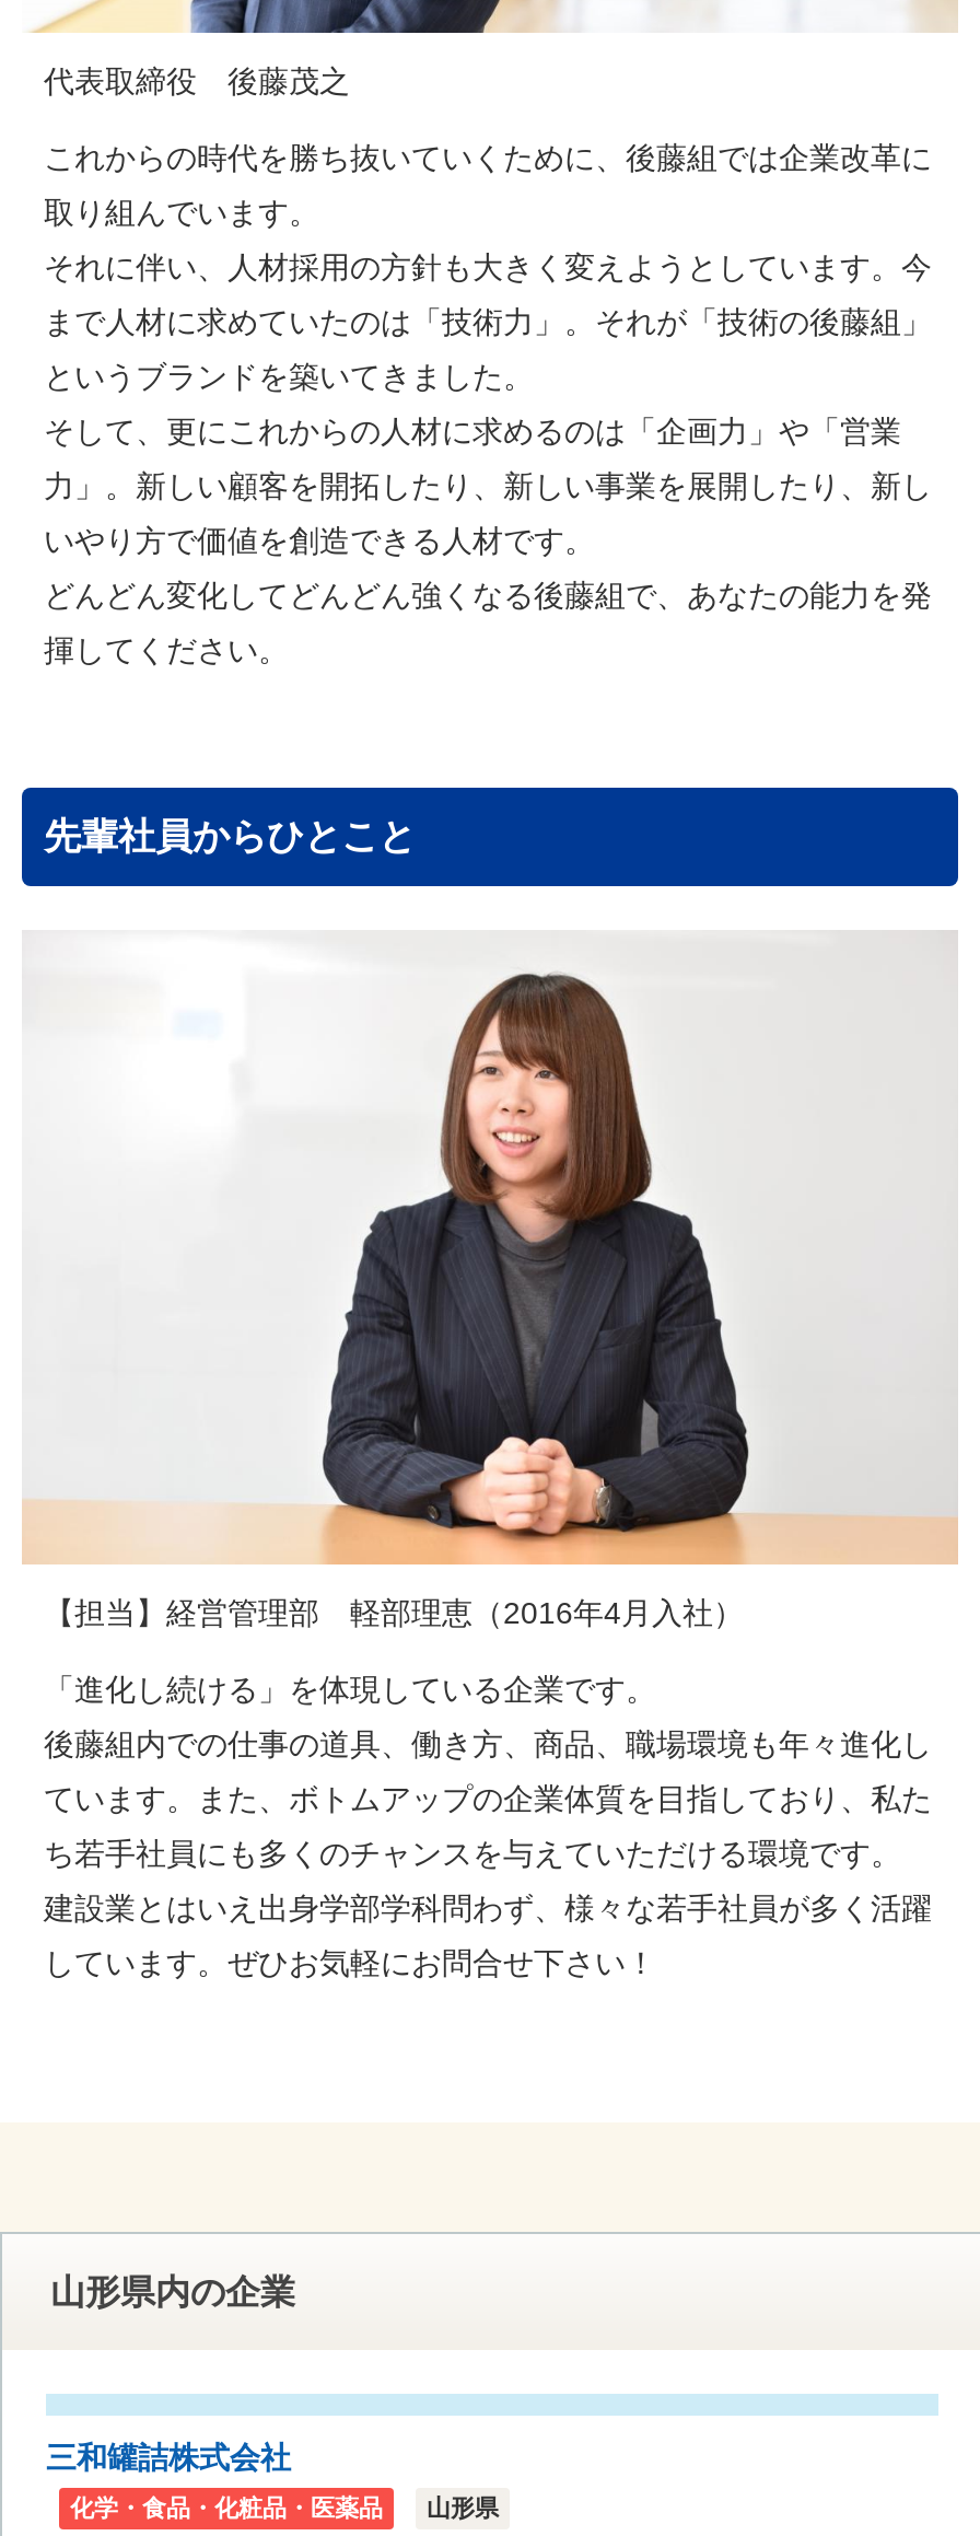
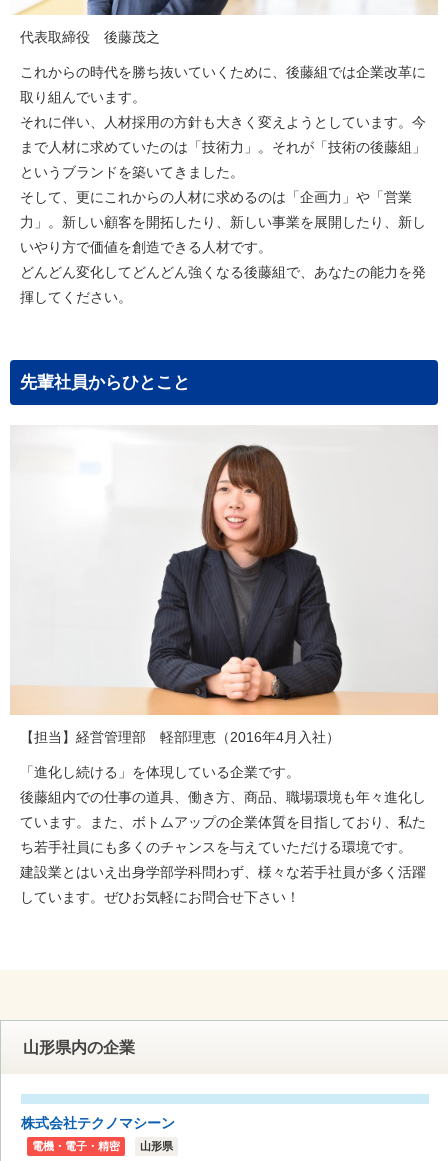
- 三和罐詰株式会社
+ 株式会社テクノマシーン

- 化学・食品・化粧品・医薬品
+ 電機・電子・精密
